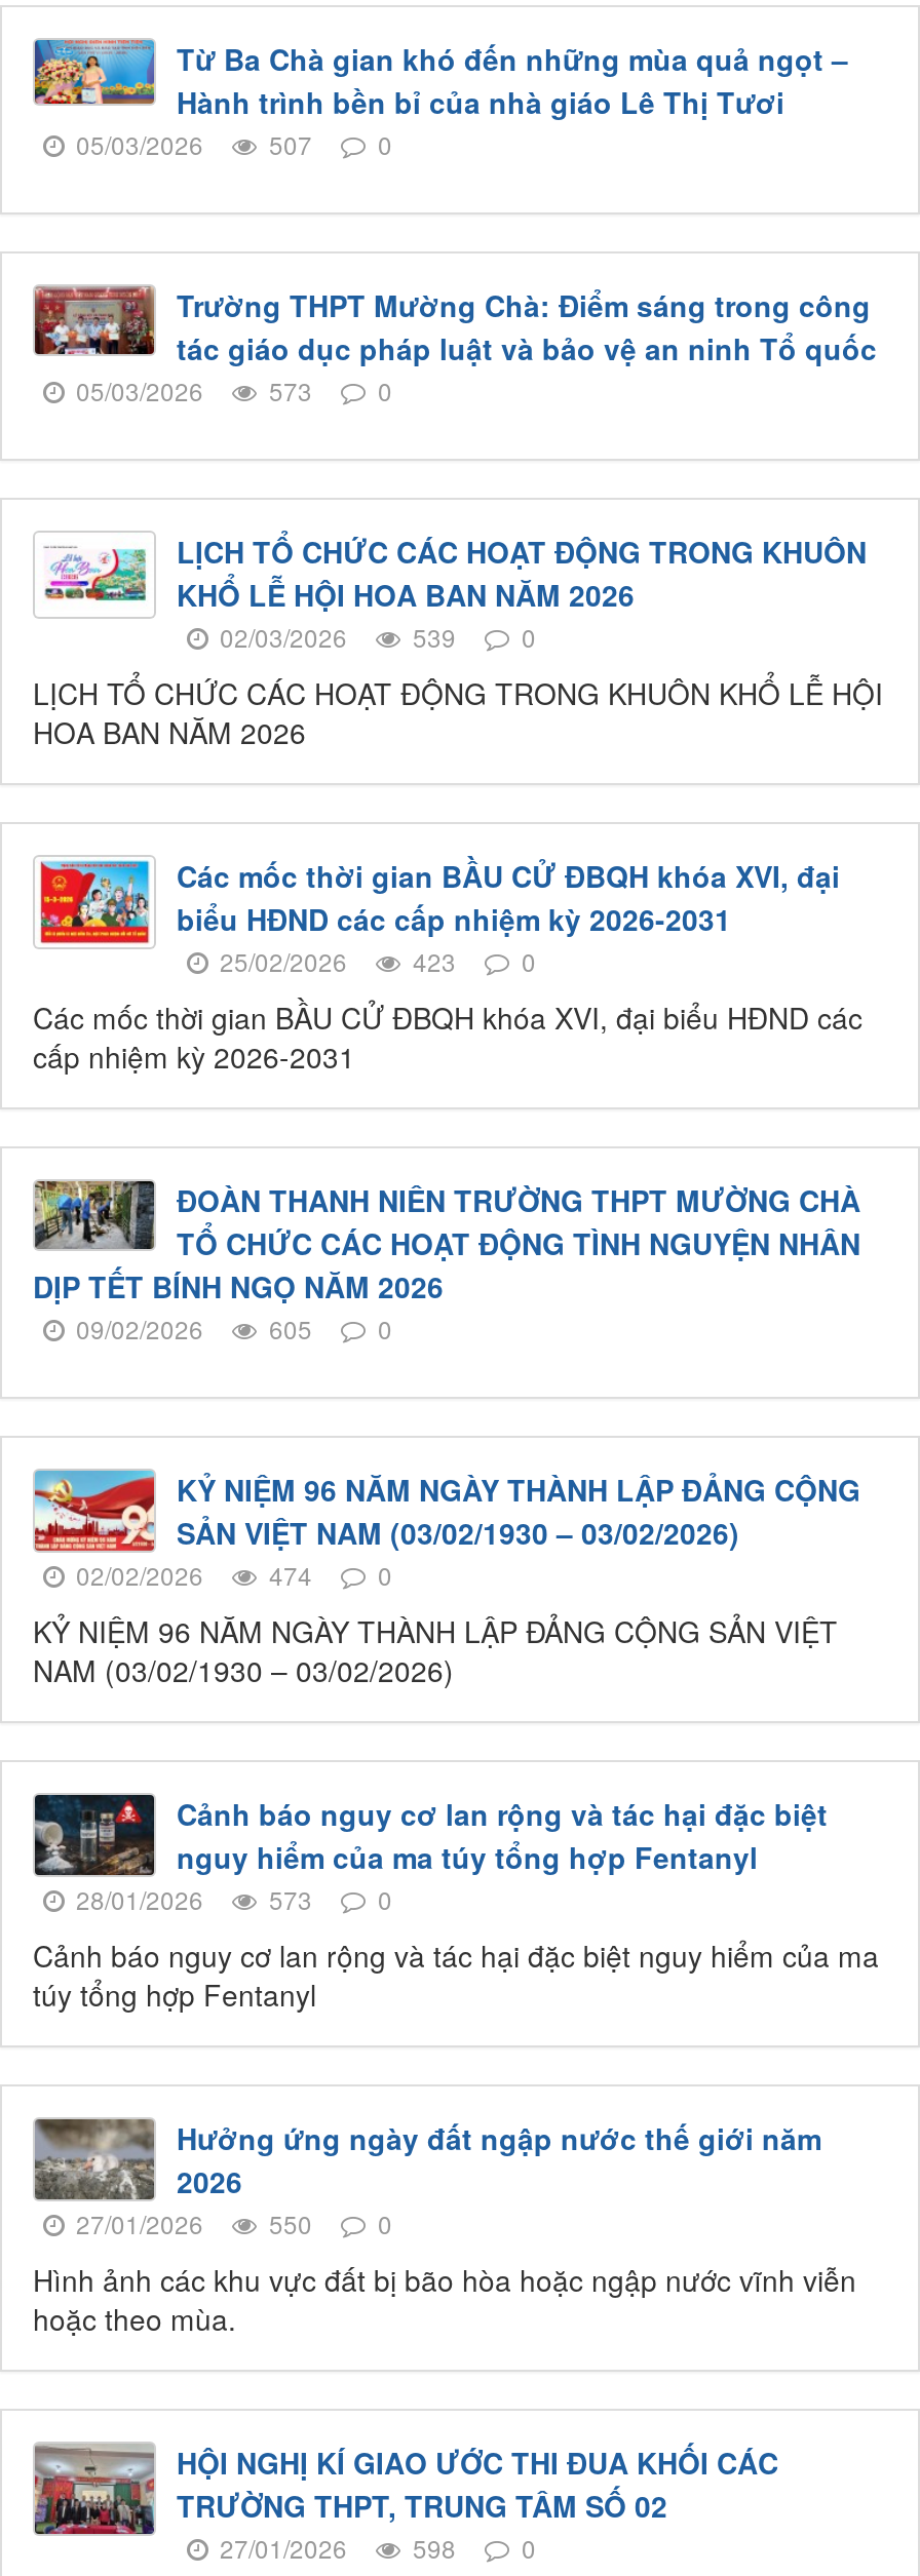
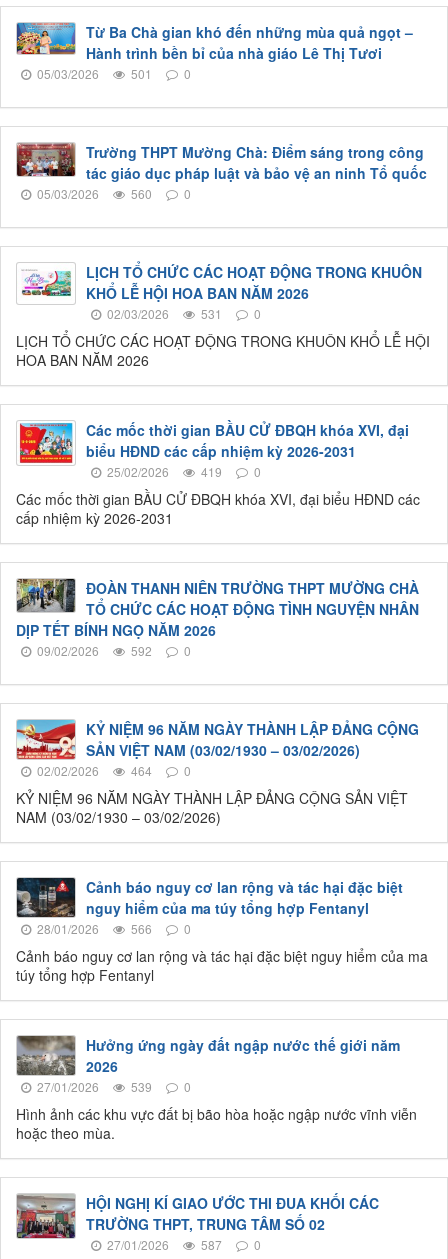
- 05/03/2026 507 0
+ 05/03/2026 501 0

- 05/03/2026 573 0
+ 05/03/2026 560 0

- 02/03/2026 539 0
+ 02/03/2026 531 0

- 25/02/2026 423 0
+ 25/02/2026 419 0

- 09/02/2026 605 0
+ 09/02/2026 592 0

- 02/02/2026 474 0
+ 02/02/2026 464 0

- 28/01/2026 573 0
+ 28/01/2026 566 0

- 27/01/2026 550 0
+ 27/01/2026 539 0

- 27/01/2026 598 0
+ 27/01/2026 587 0
